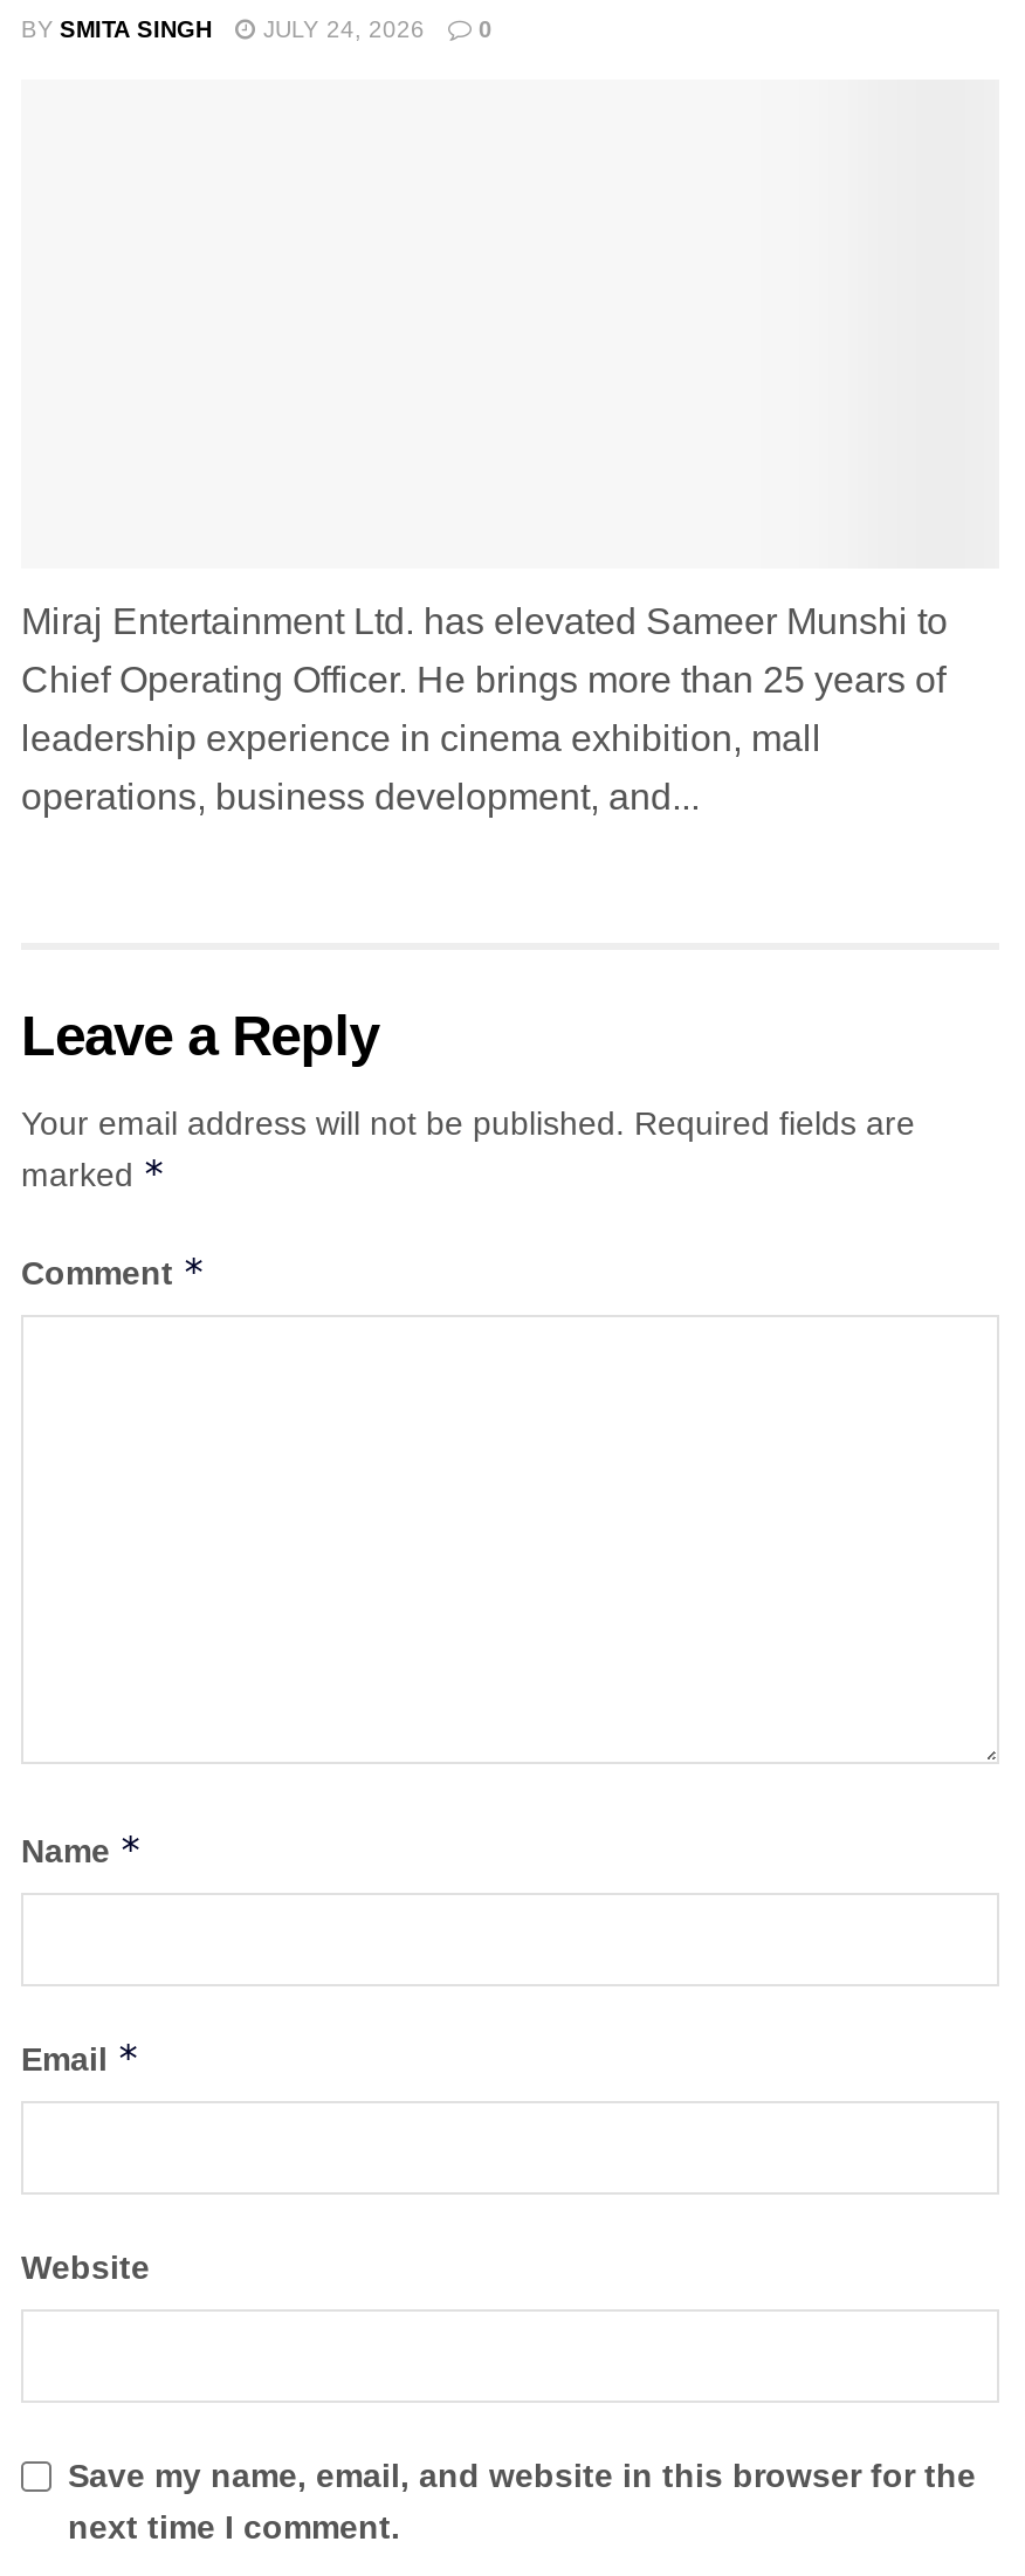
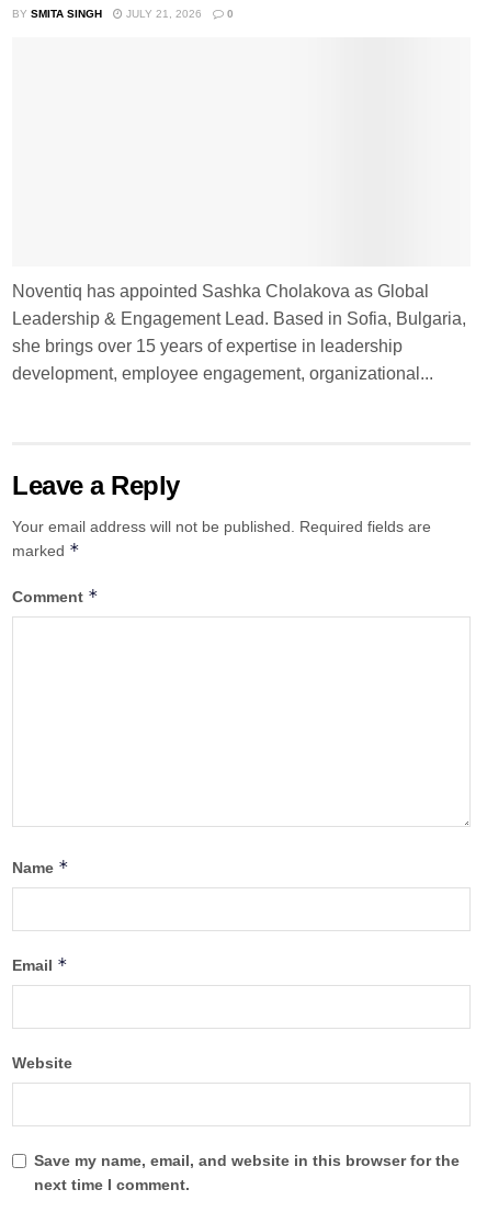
- JULY 24, 2026
+ JULY 21, 2026

- Miraj Entertainment Ltd. has elevated Sameer Munshi to
+ Noventiq has appointed Sashka Cholakova as Global

- Chief Operating Officer. He brings more than 25 years of
+ Leadership & Engagement Lead. Based in Sofia, Bulgaria,

- leadership experience in cinema exhibition, mall
+ she brings over 15 years of expertise in leadership

- operations, business development, and...
+ development, employee engagement, organizational...
